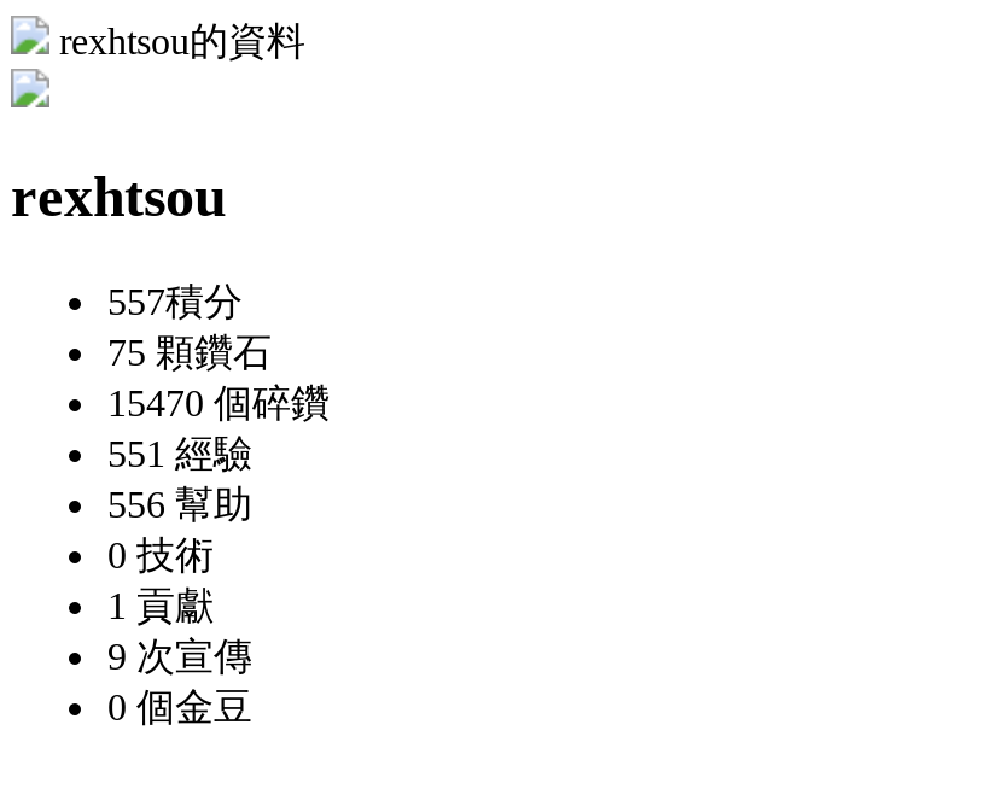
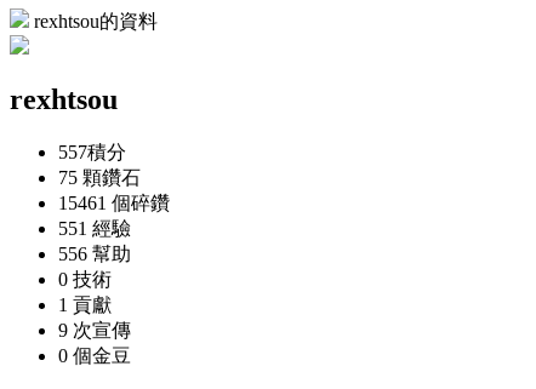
- 15470 個碎鑽
+ 15461 個碎鑽
